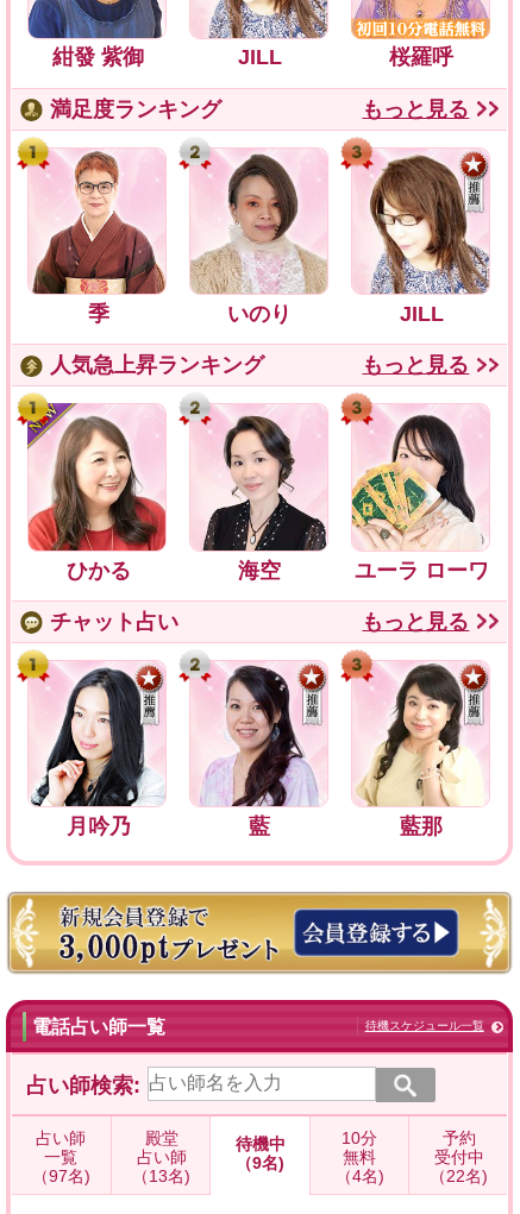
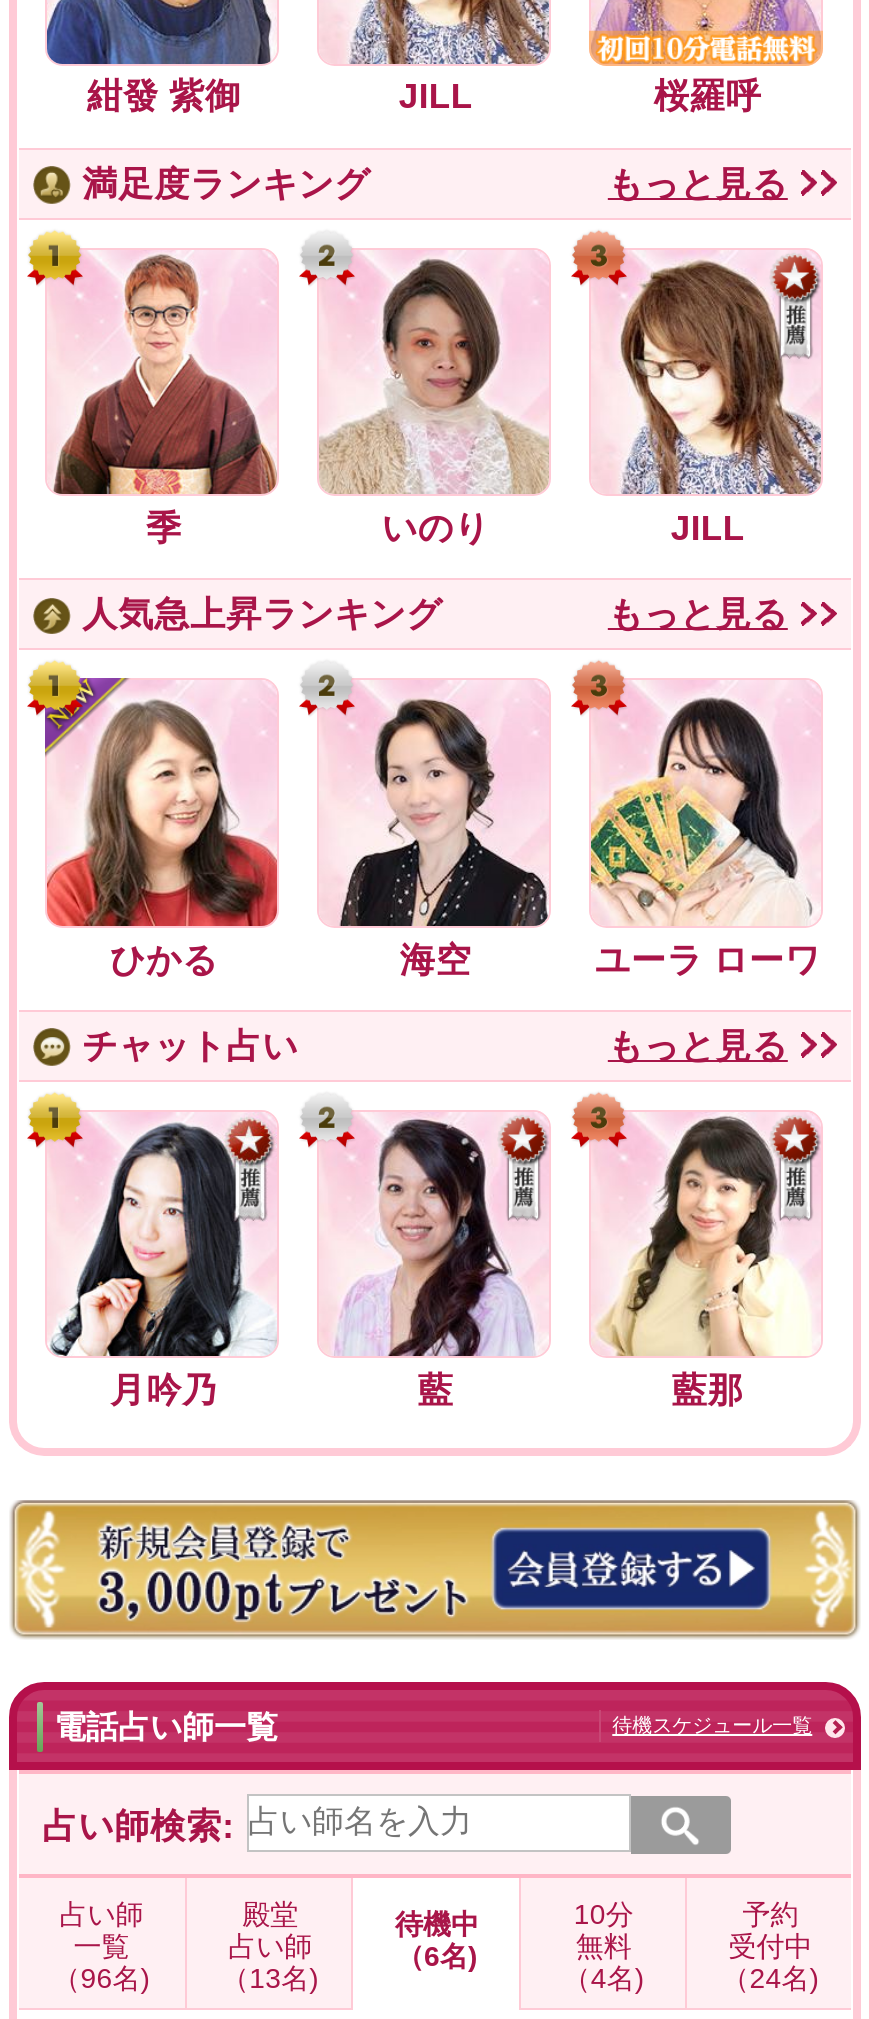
- （9名)
+ （6名)

- （97名)
+ （96名)

- （22名)
+ （24名)
